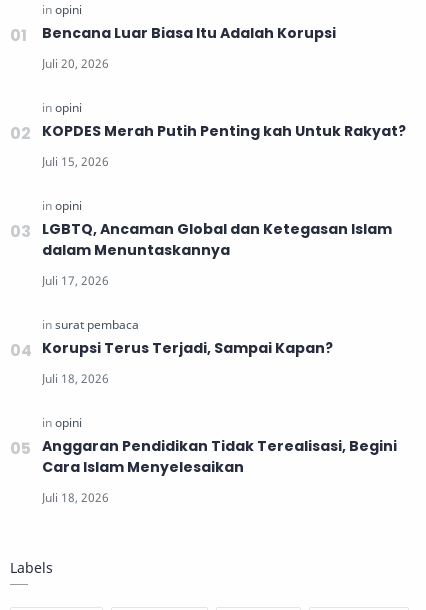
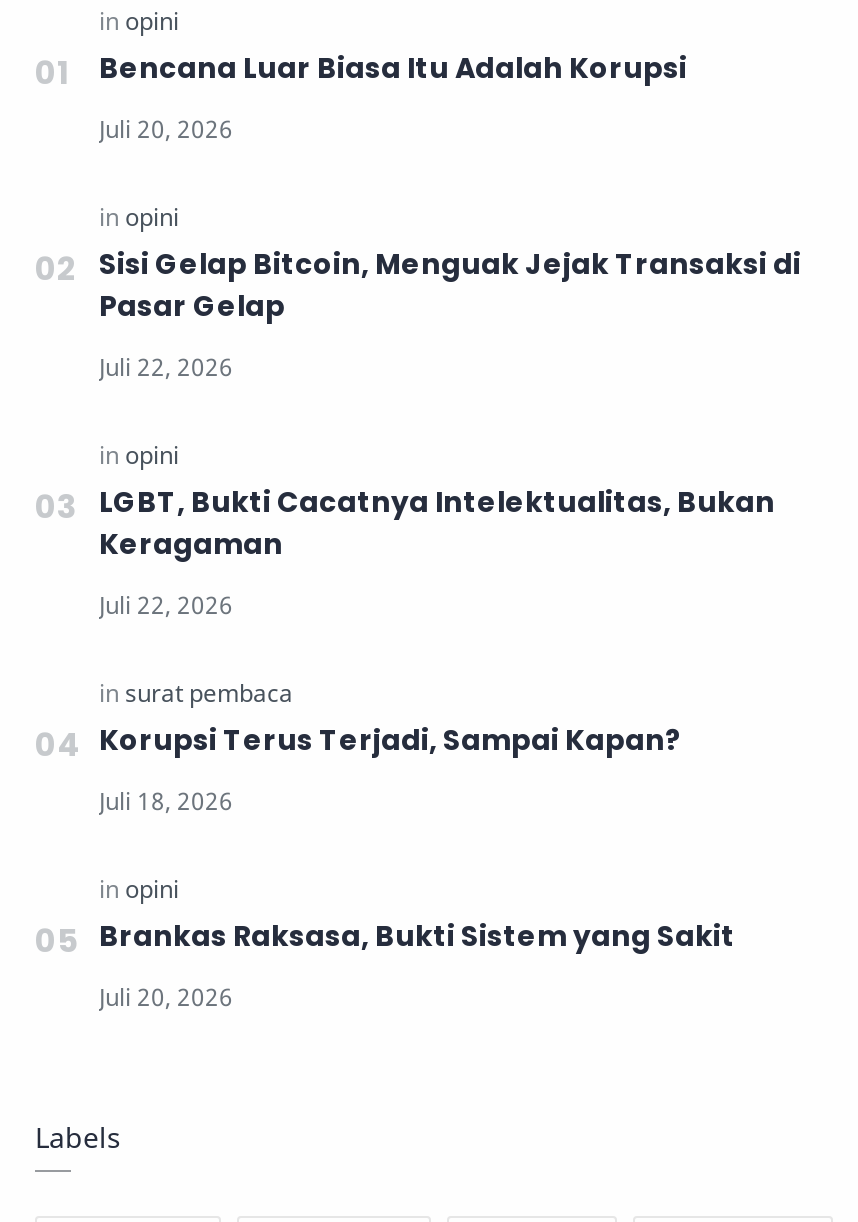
- KOPDES Merah Putih Penting kah Untuk Rakyat?
+ Sisi Gelap Bitcoin, Menguak Jejak Transaksi di
+ Pasar Gelap

- LGBTQ, Ancaman Global dan Ketegasan Islam
- dalam Menuntaskannya
+ LGBT, Bukti Cacatnya Intelektualitas, Bukan
+ Keragaman

moved down: Korupsi Terus Terjadi, Sampai Kapan?

- Anggaran Pendidikan Tidak Terealisasi, Begini
- Cara Islam Menyelesaikan
+ Brankas Raksasa, Bukti Sistem yang Sakit
